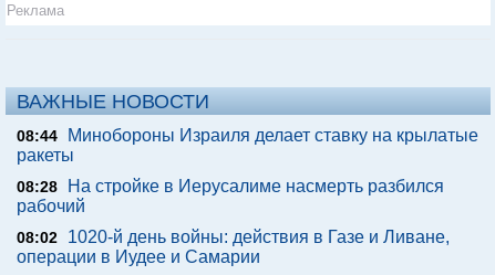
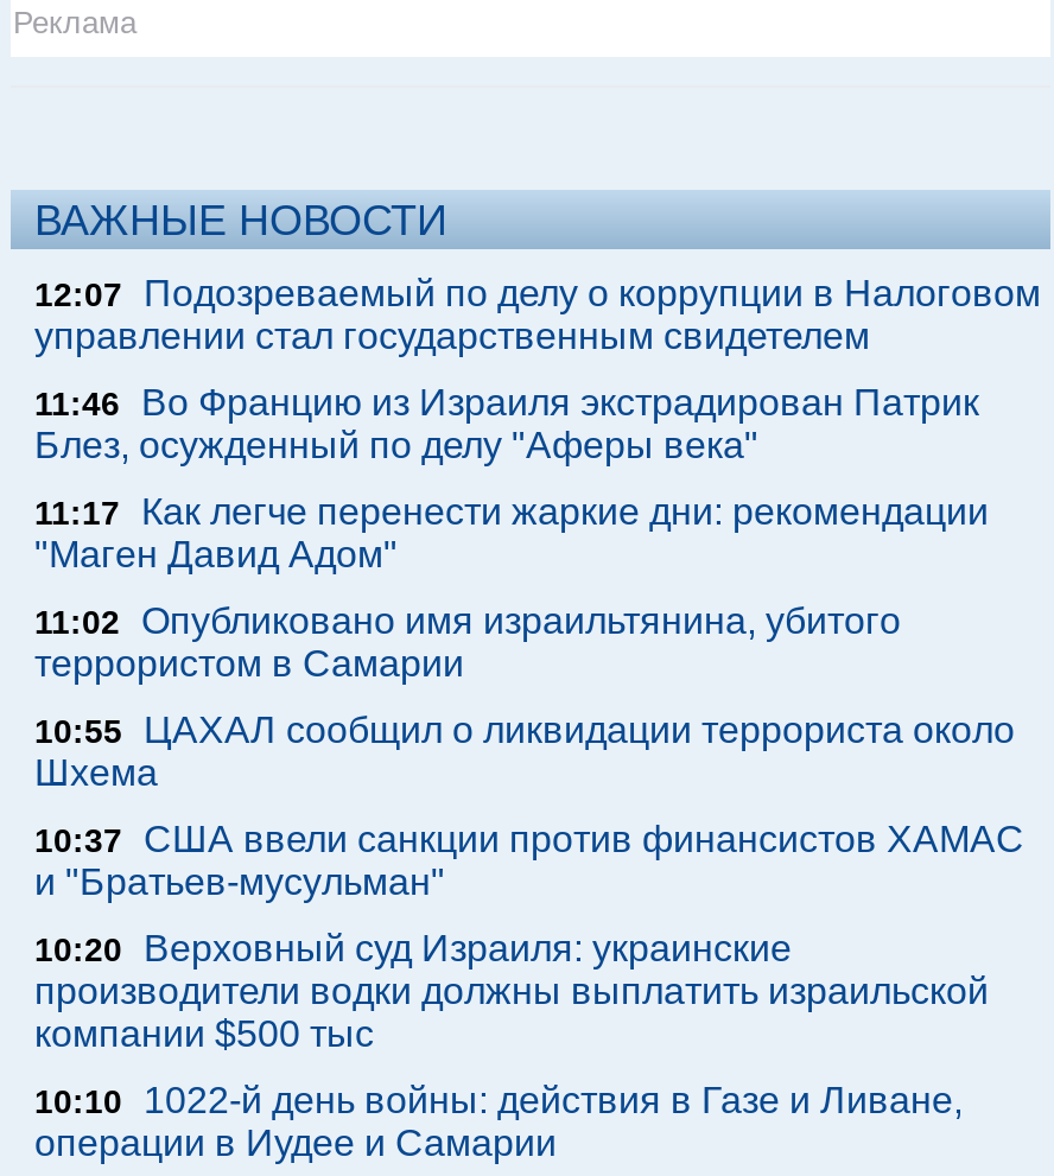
- 08:44 Минобороны Израиля делает ставку на крылатые
- ракеты
- 08:28 На стройке в Иерусалиме насмерть разбился
- рабочий
- 08:02 1020-й день войны: действия в Газе и Ливане,
+ 12:07 Подозреваемый по делу о коррупции в Налоговом
+ управлении стал государственным свидетелем
+ 11:46 Во Францию из Израиля экстрадирован Патрик
+ Блез, осужденный по делу "Аферы века"
+ 11:17 Как легче перенести жаркие дни: рекомендации
+ "Маген Давид Адом"
+ 11:02 Опубликовано имя израильтянина, убитого
+ террористом в Самарии
+ 10:55 ЦАХАЛ сообщил о ликвидации террориста около
+ Шхема
+ 10:37 США ввели санкции против финансистов ХАМАС
+ и "Братьев-мусульман"
+ 10:20 Верховный суд Израиля: украинские
+ производители водки должны выплатить израильской
+ компании $500 тыс
+ 10:10 1022-й день войны: действия в Газе и Ливане,
